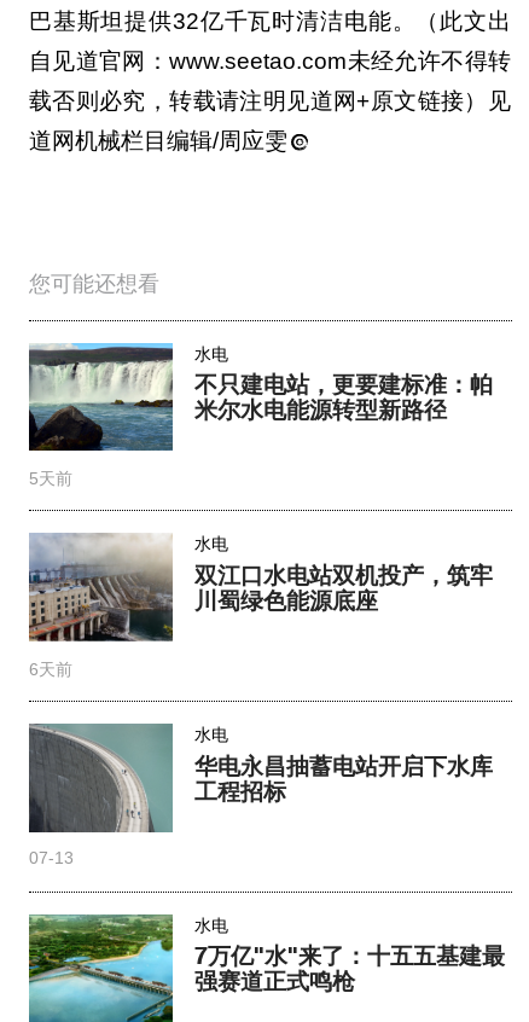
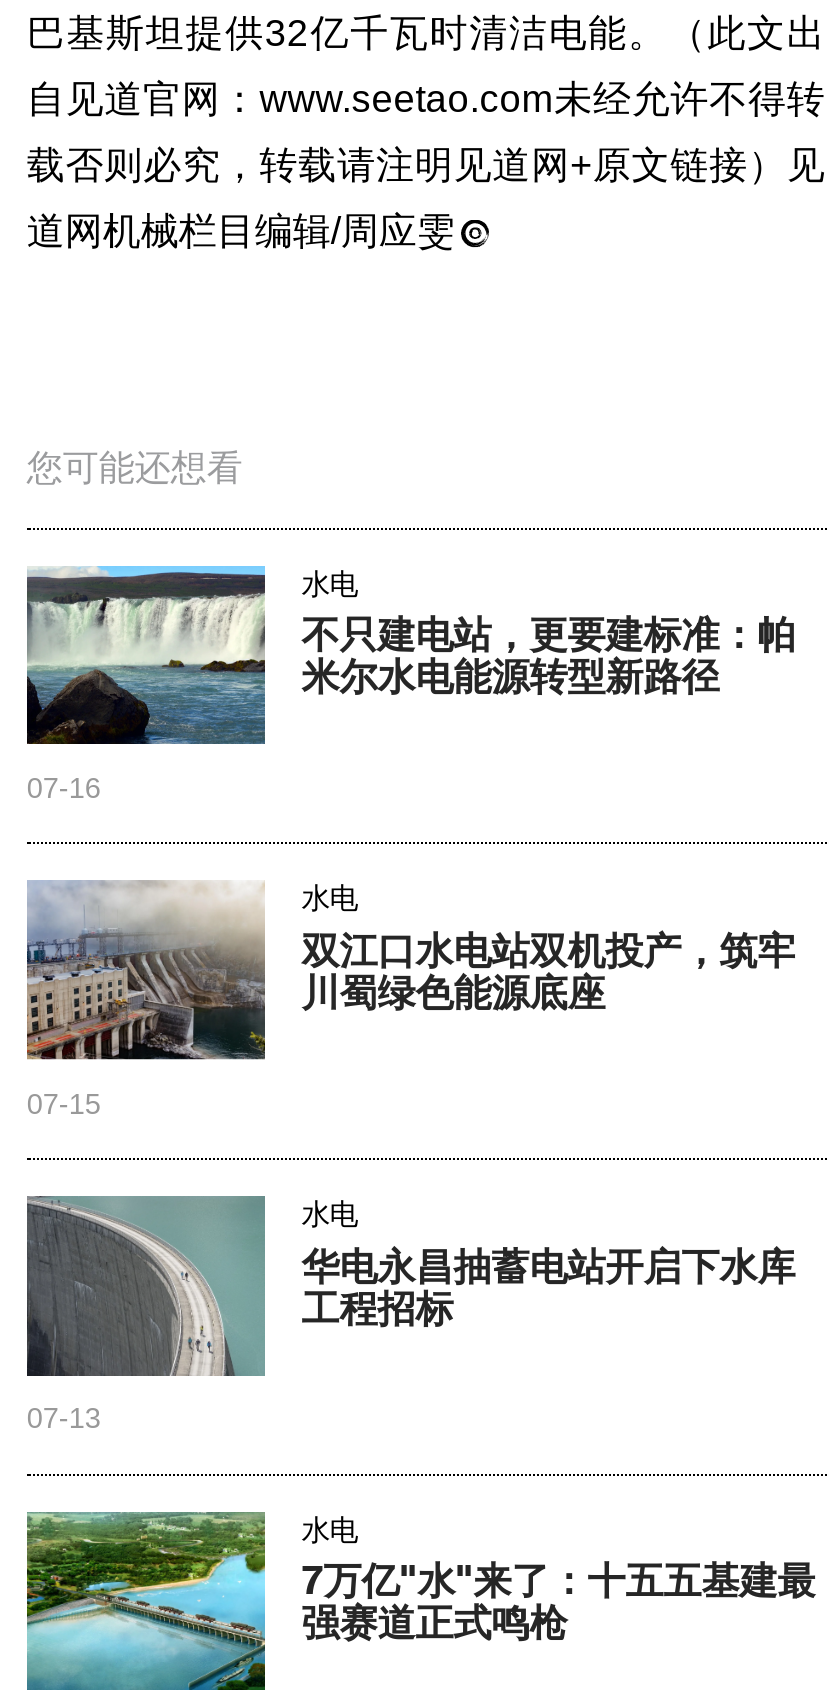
- 5天前
+ 07-16

- 6天前
+ 07-15
